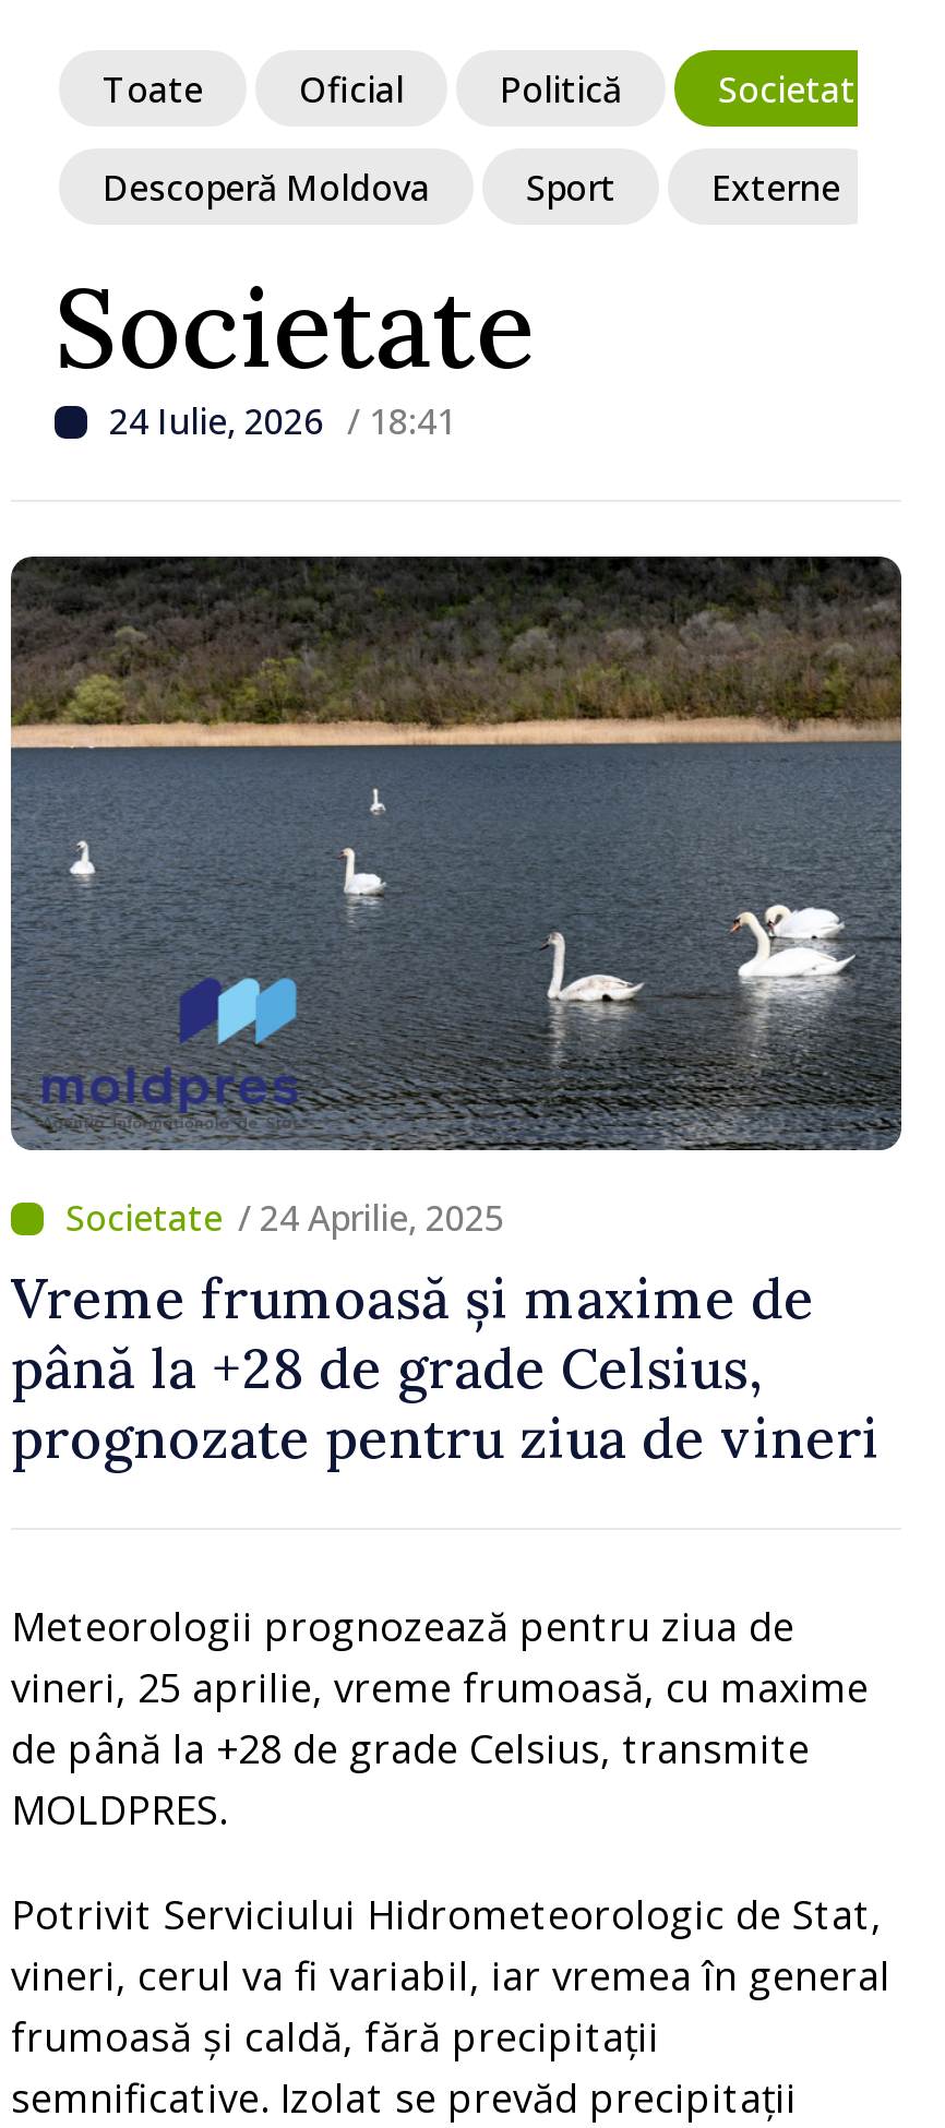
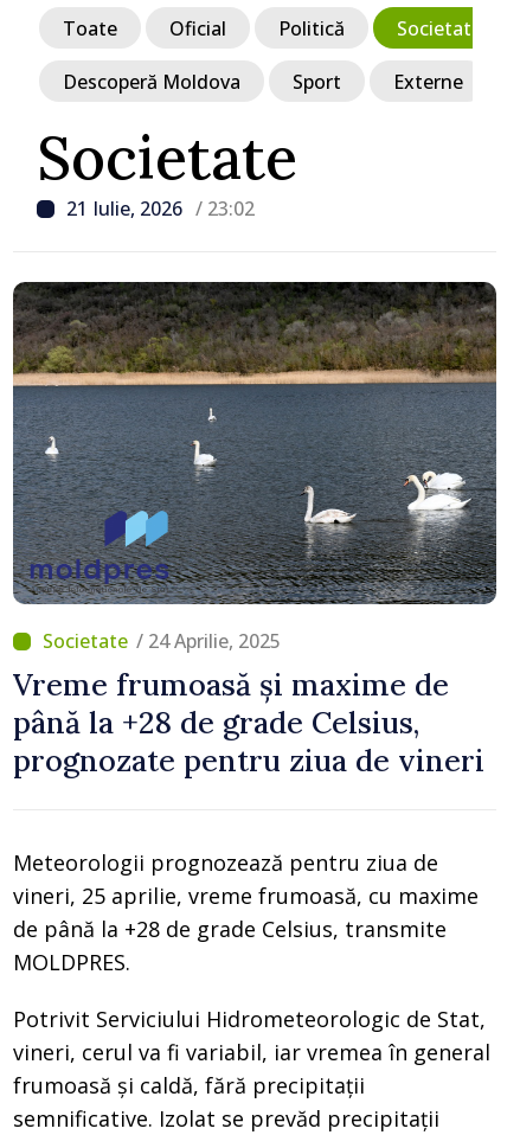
- 24 Iulie, 2026 / 18:41
+ 21 Iulie, 2026 / 23:02
